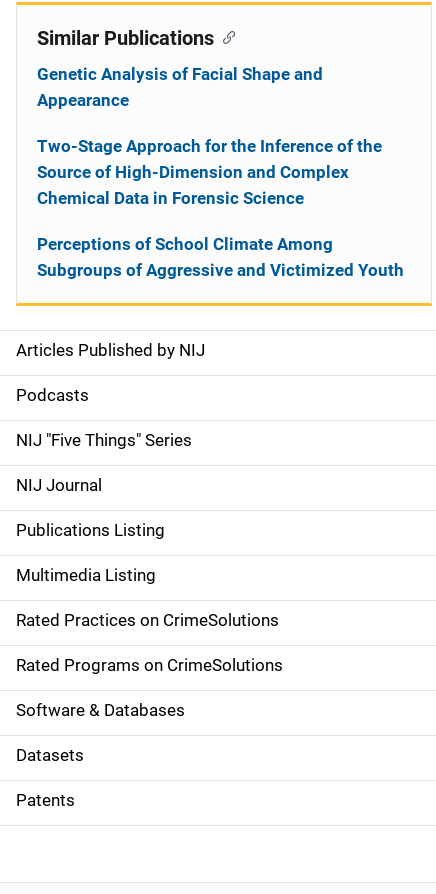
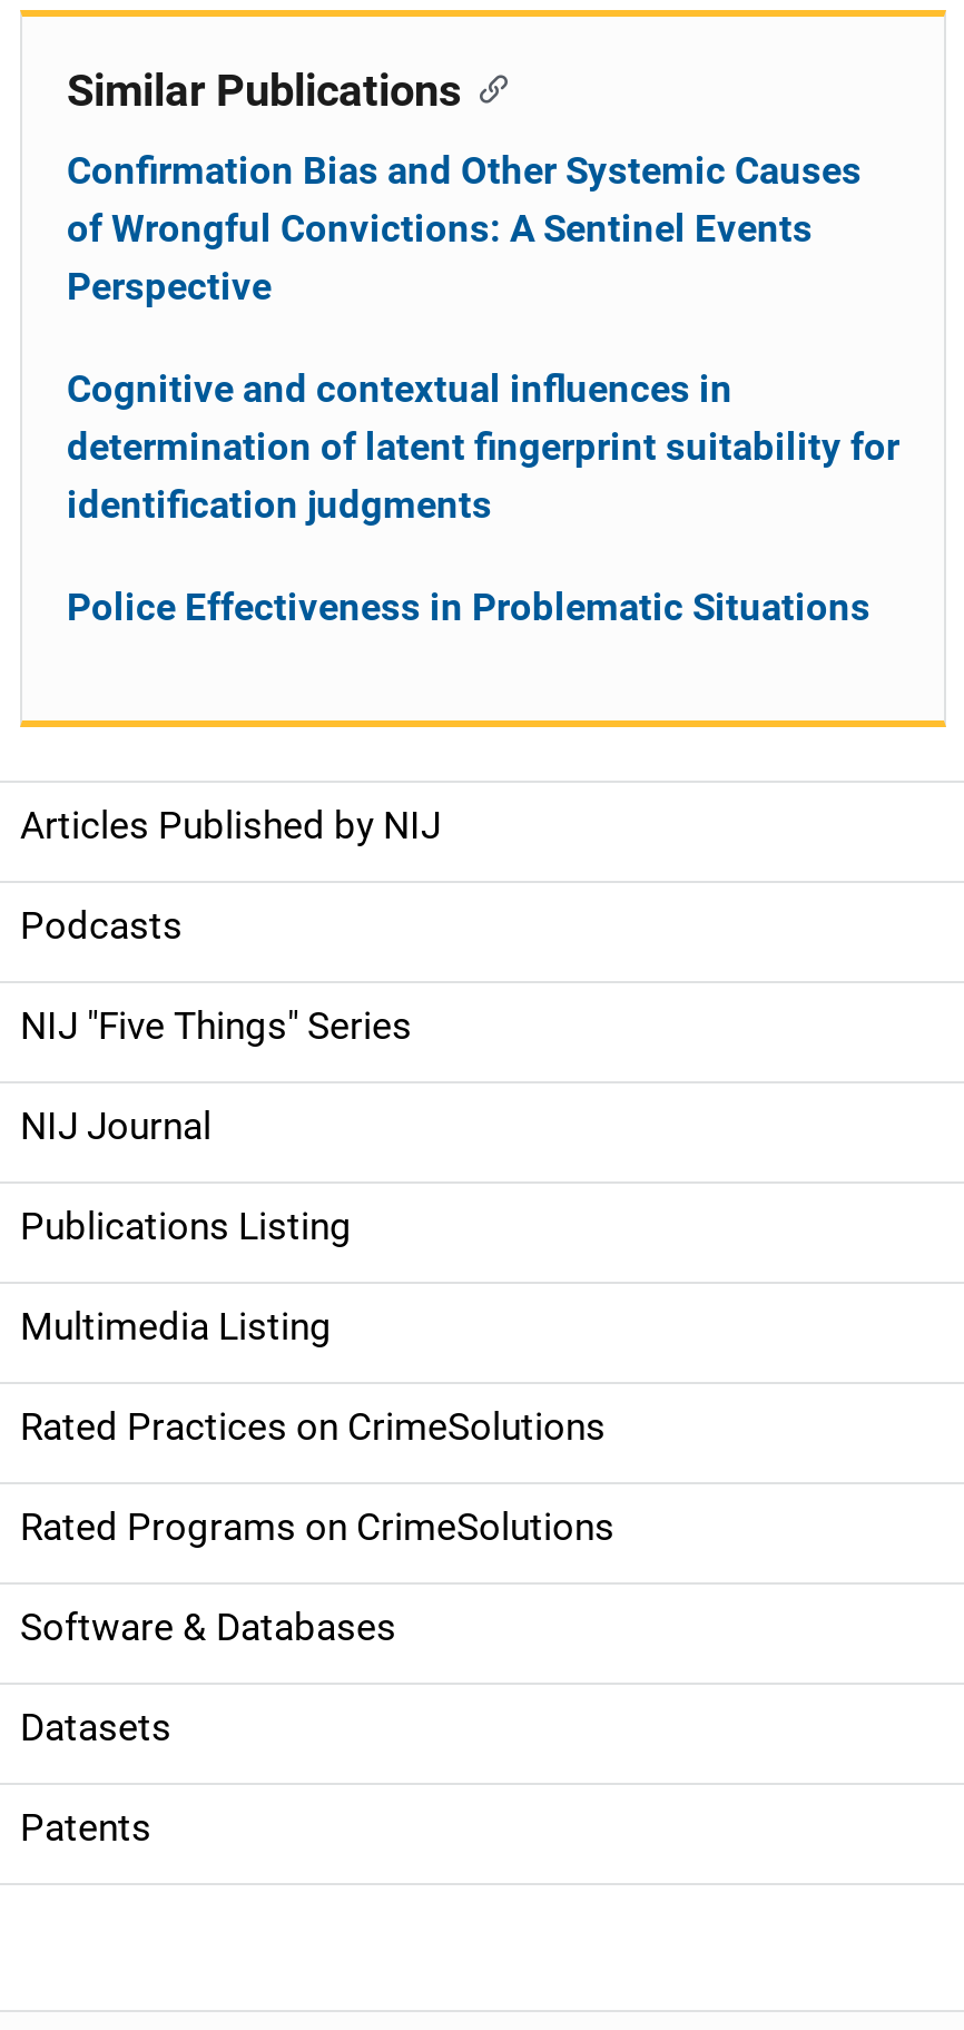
- Genetic Analysis of Facial Shape and
- Appearance
+ Confirmation Bias and Other Systemic Causes
+ of Wrongful Convictions: A Sentinel Events
+ Perspective

- Two-Stage Approach for the Inference of the
- Source of High-Dimension and Complex
- Chemical Data in Forensic Science
+ Cognitive and contextual influences in
+ determination of latent fingerprint suitability for
+ identification judgments

- Perceptions of School Climate Among
- Subgroups of Aggressive and Victimized Youth
+ Police Effectiveness in Problematic Situations
